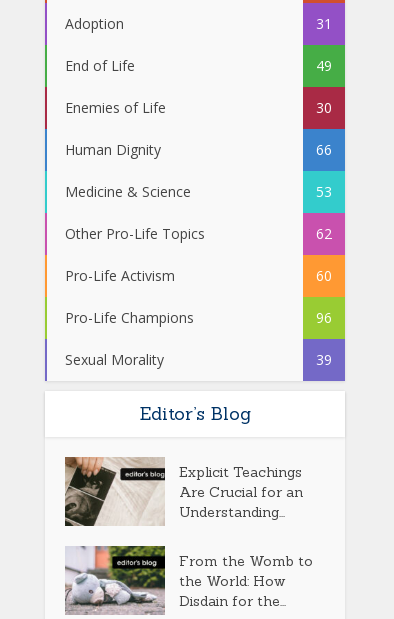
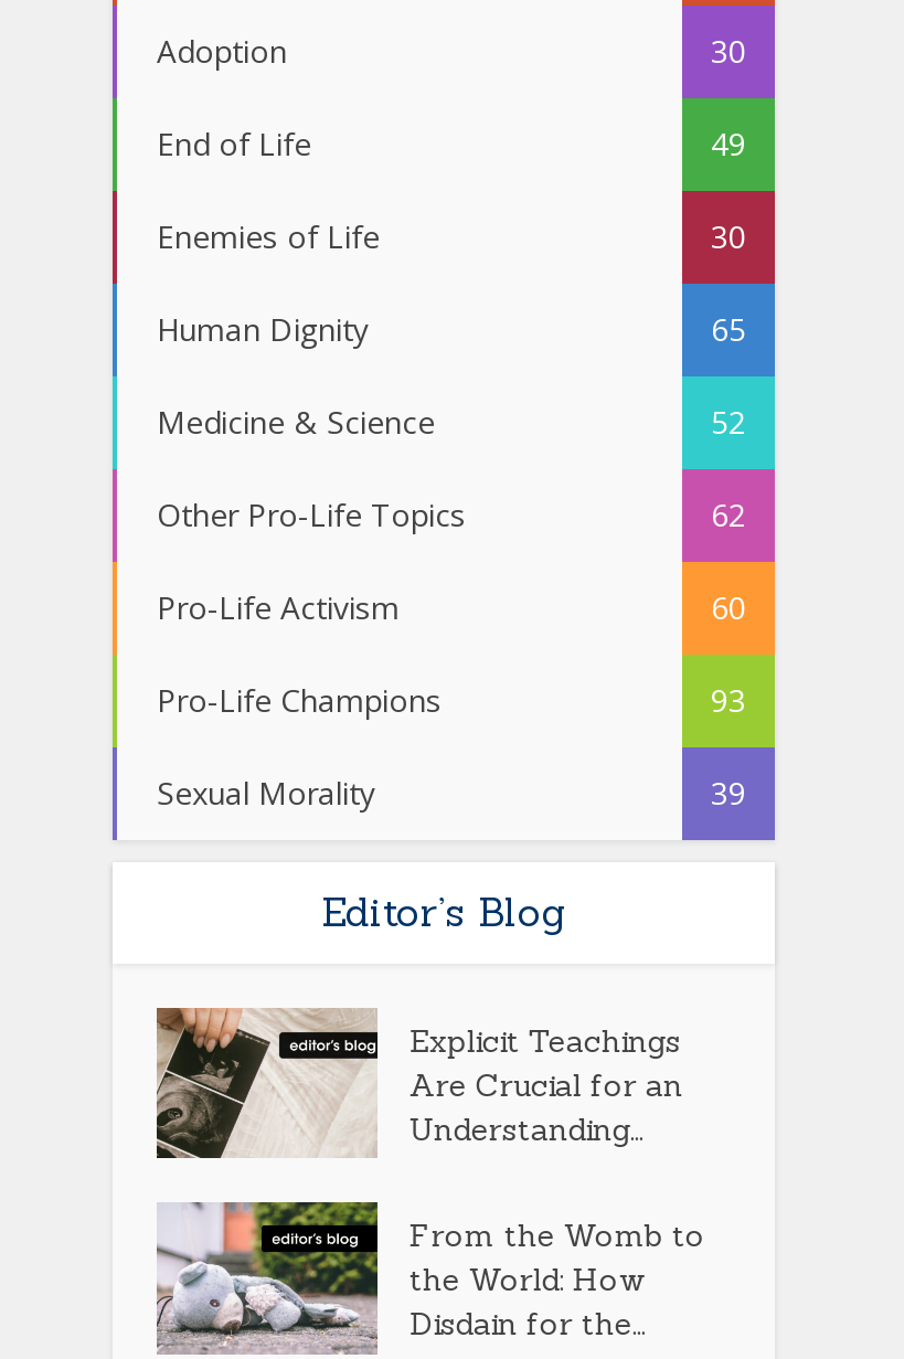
- 31
+ 30

- 66
+ 65

- 53
+ 52

- 96
+ 93
